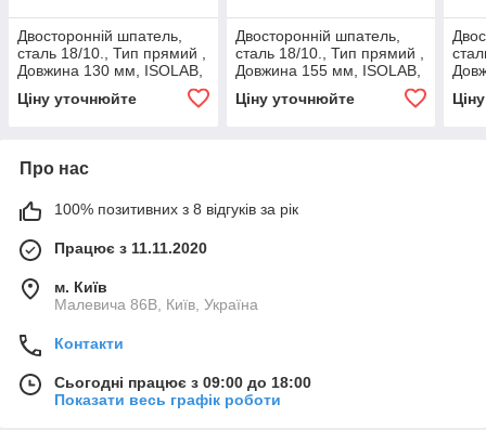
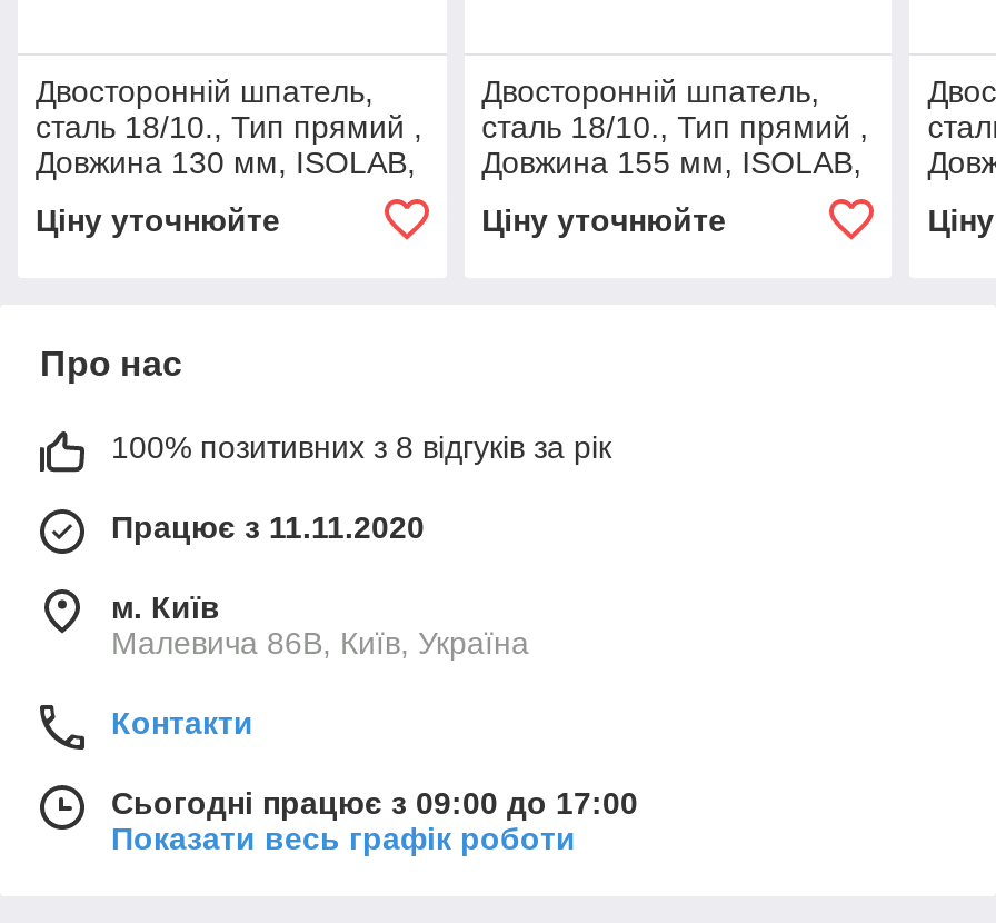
- Сьогодні працює з 09:00 до 18:00
+ Сьогодні працює з 09:00 до 17:00
